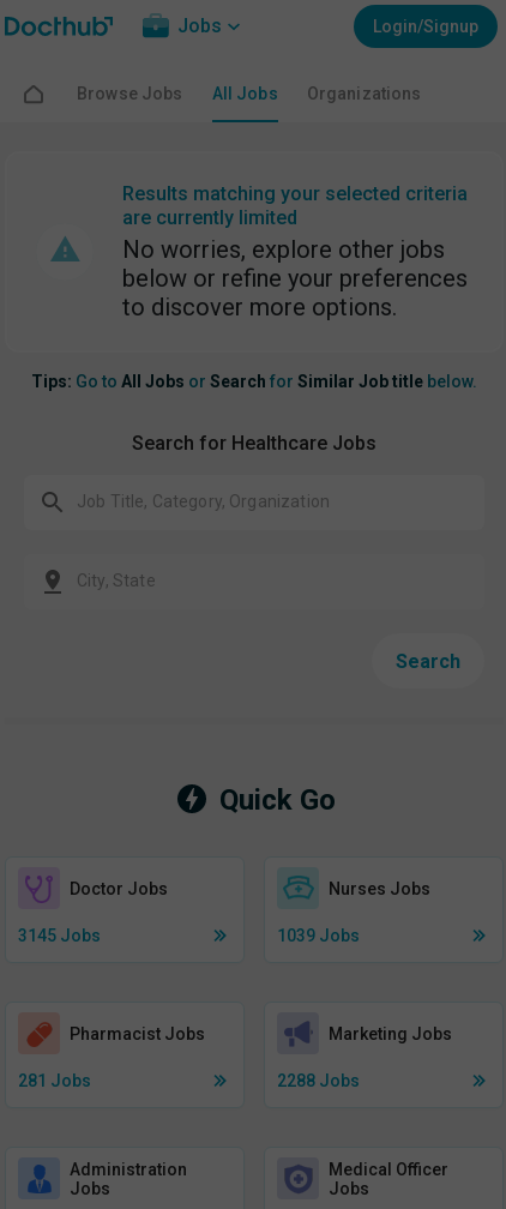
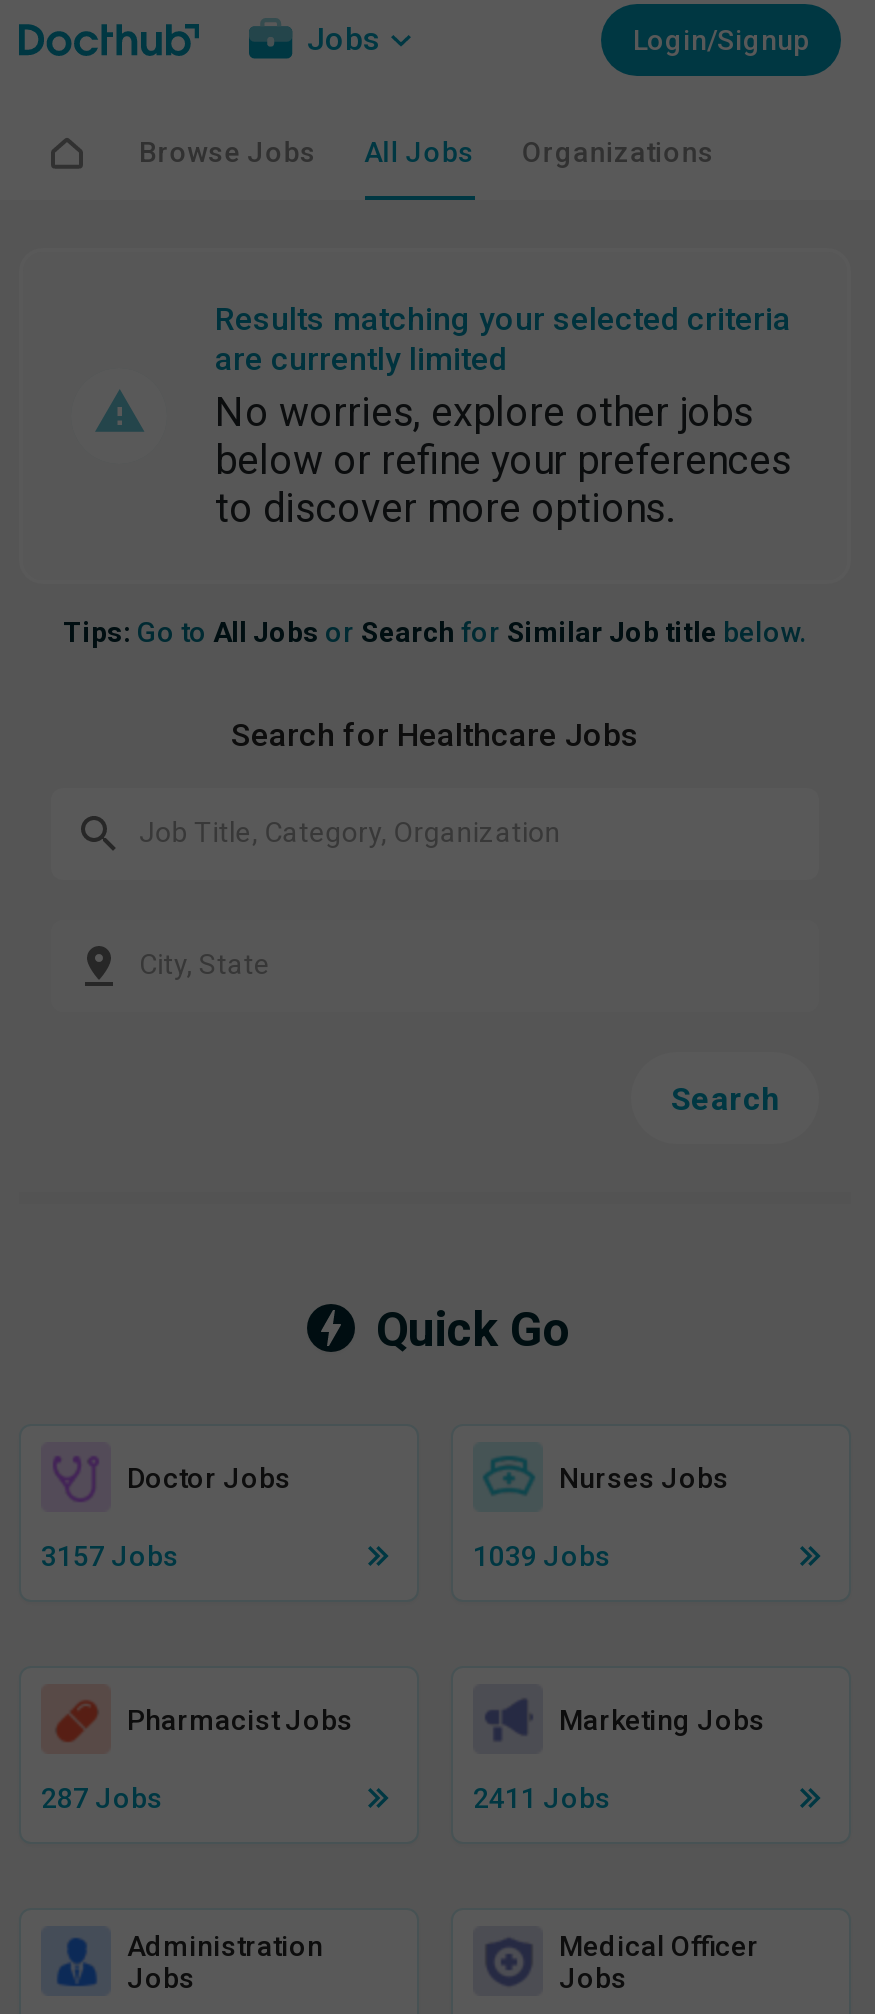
- 3145 Jobs
+ 3157 Jobs

- 281 Jobs
+ 287 Jobs

- 2288 Jobs
+ 2411 Jobs
